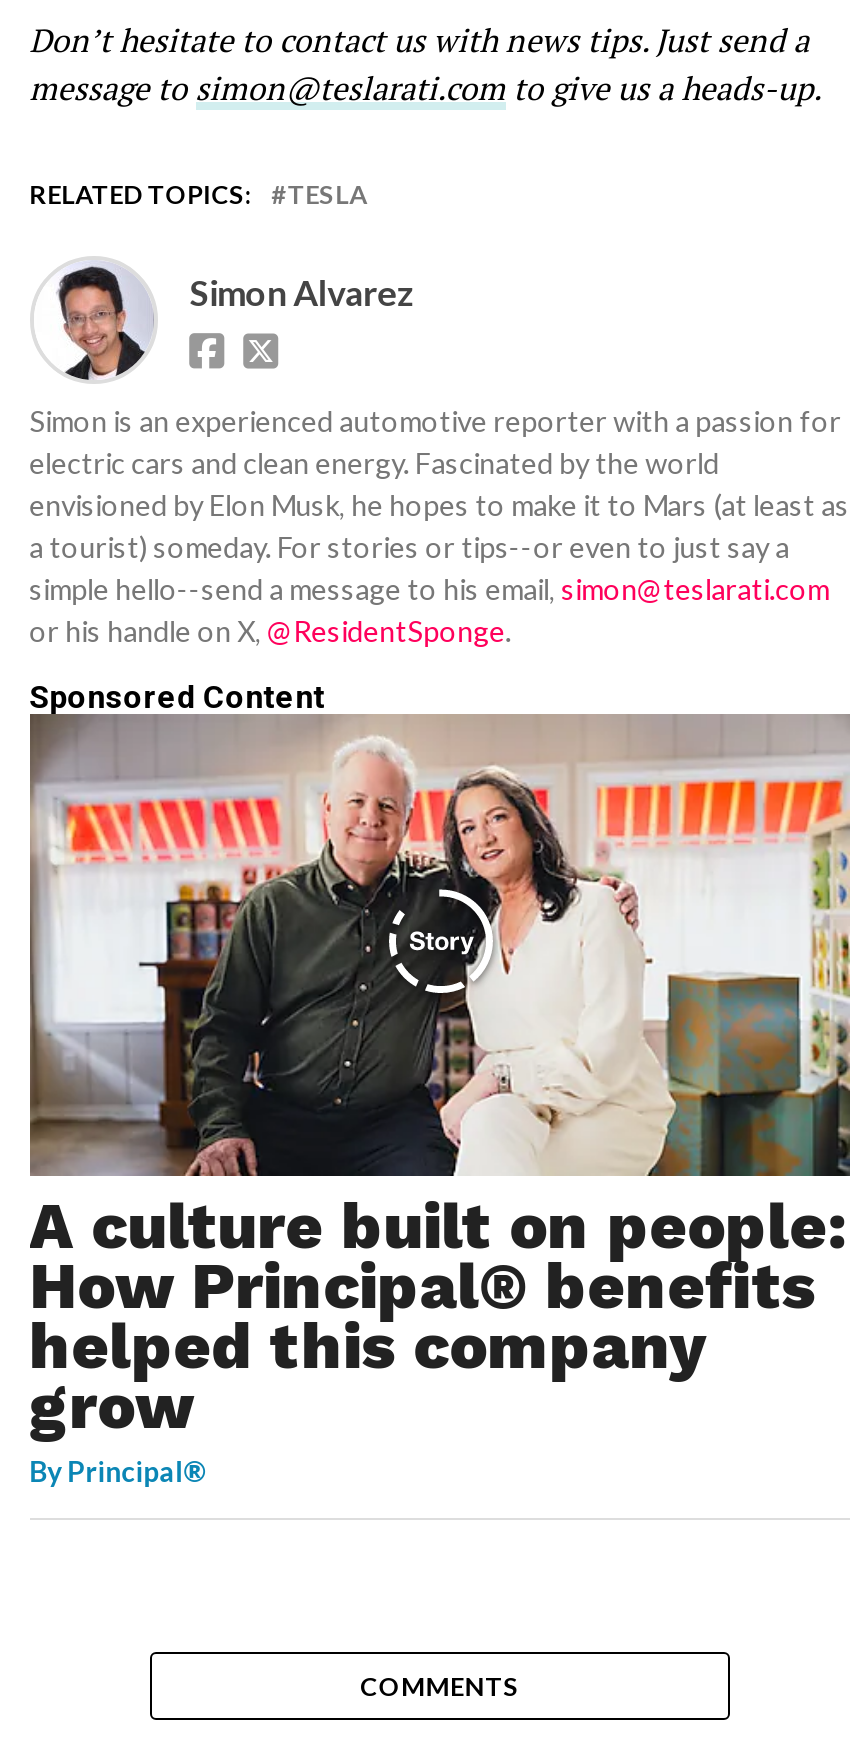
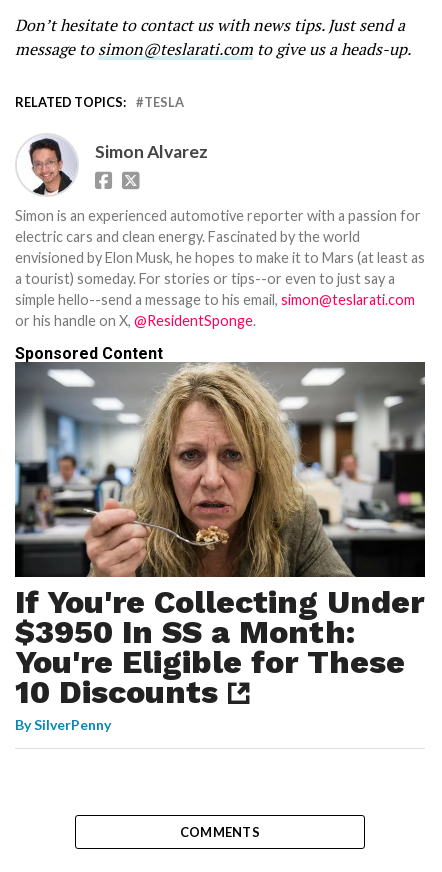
- [image]
- A culture built on people:
- How Principal® benefits
- helped this company
- grow
- By Principal®
+ [image]
+ If You're Collecting Under
+ $3950 In SS a Month:
+ You're Eligible for These
+ 10 Discounts
+ By SilverPenny
